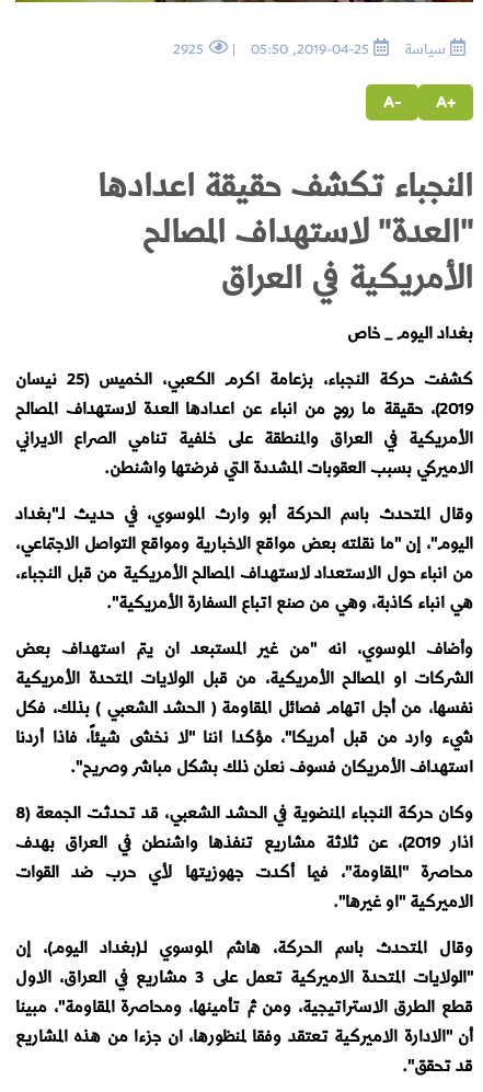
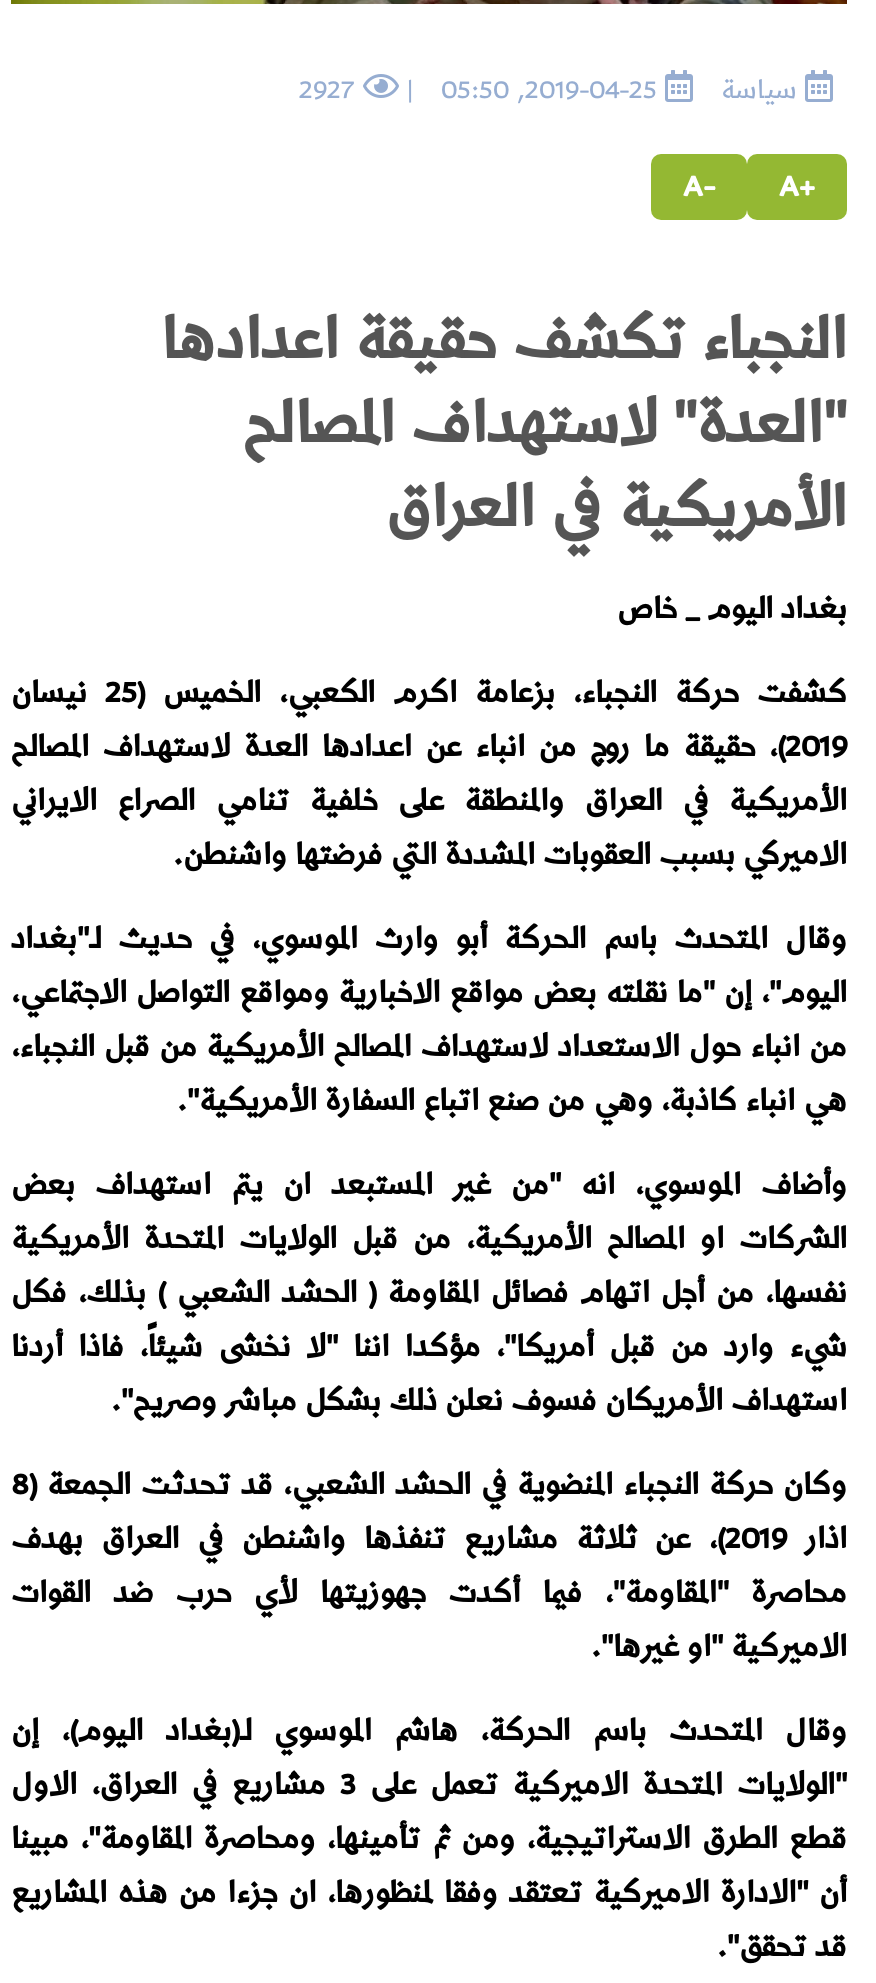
- 2925
+ 2927
